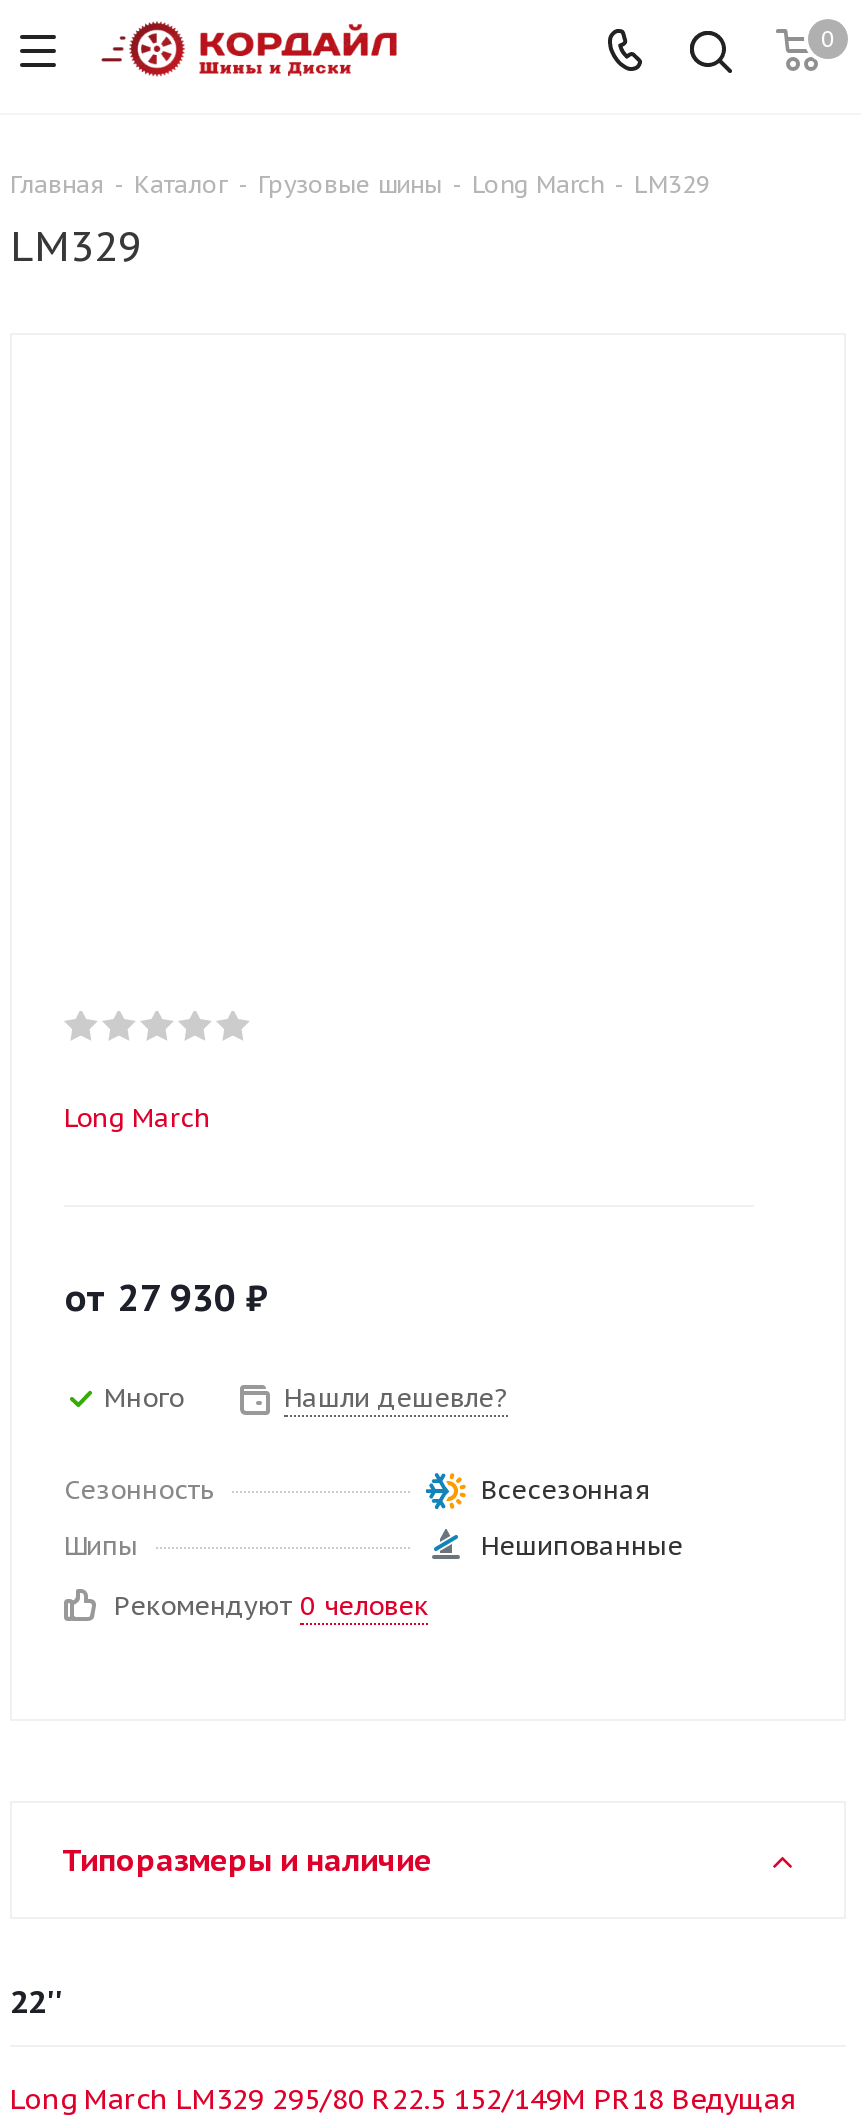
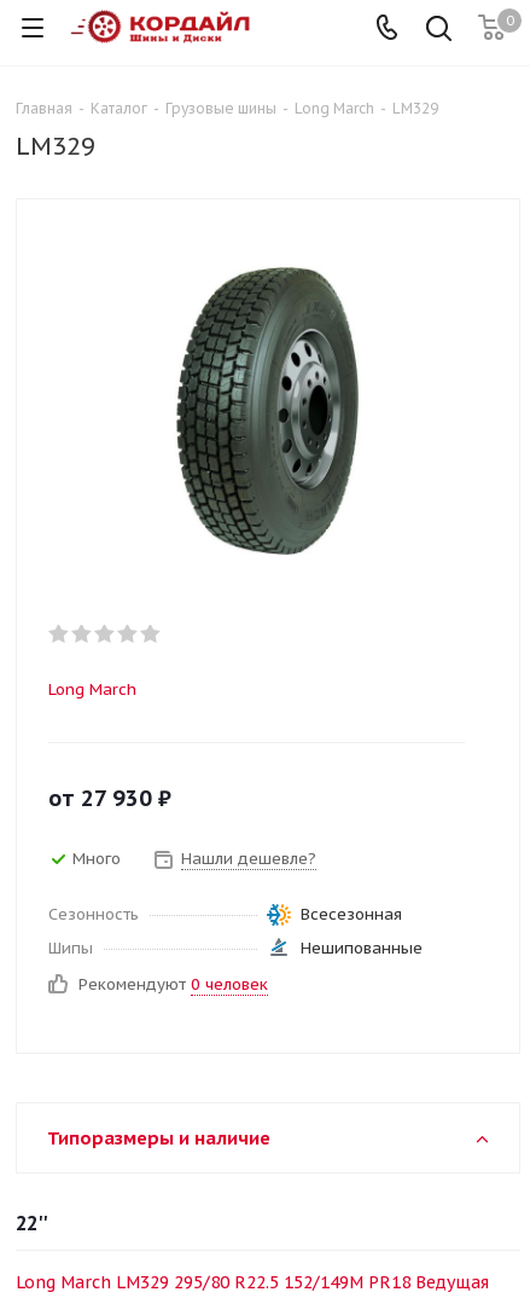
+ [image]
